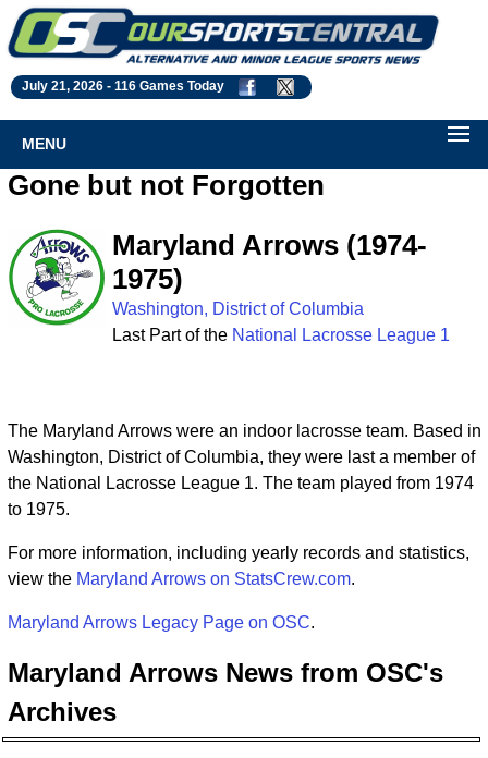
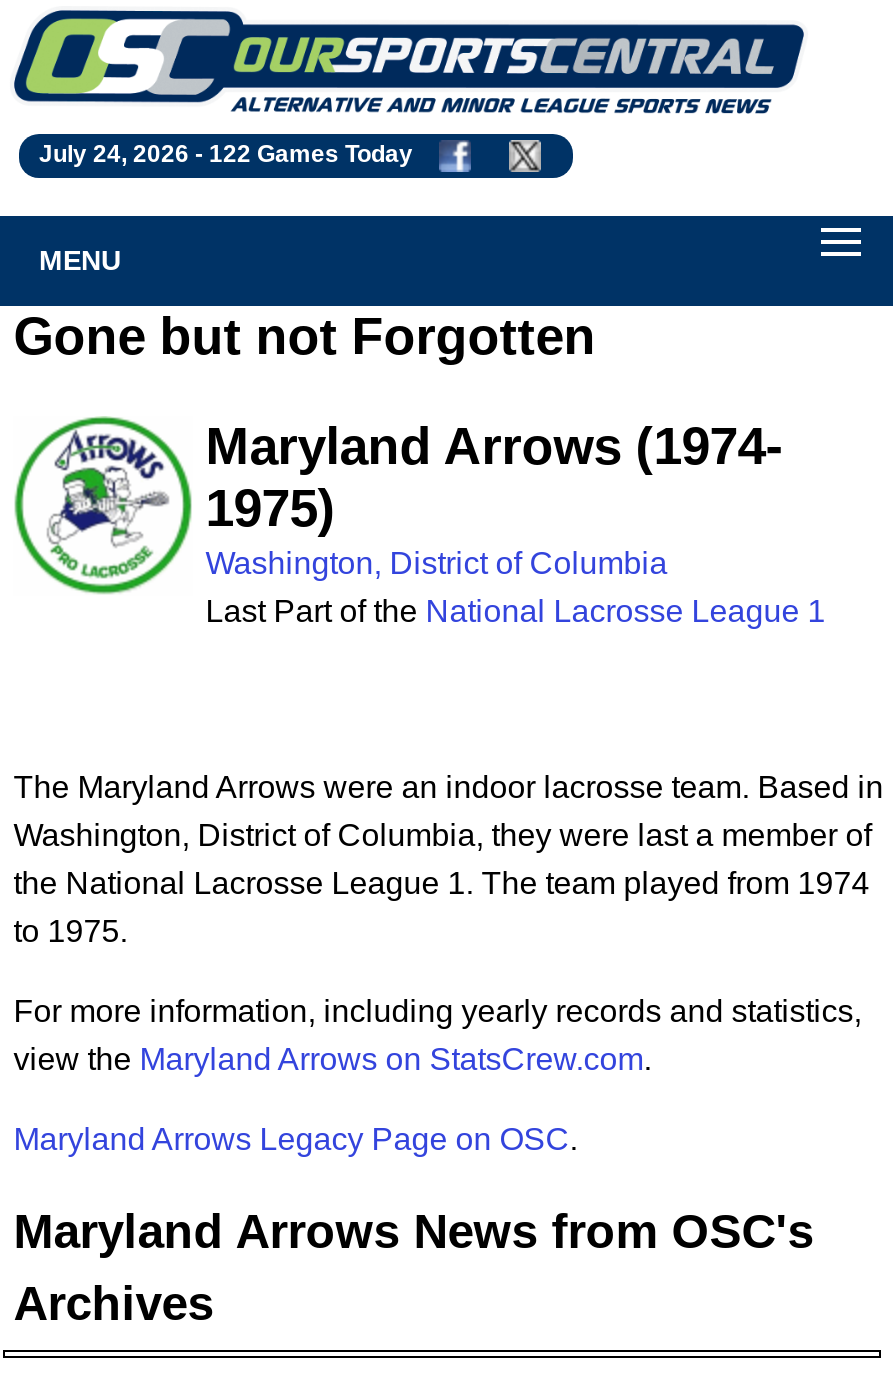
- July 21, 2026 - 116 Games Today
+ July 24, 2026 - 122 Games Today
